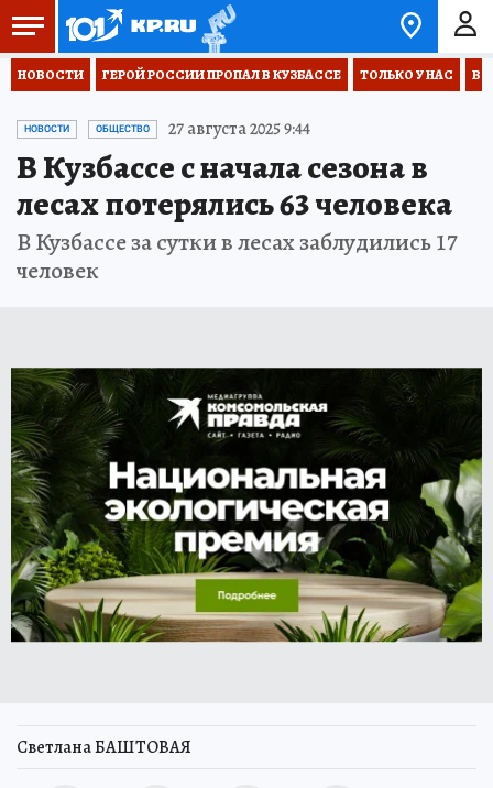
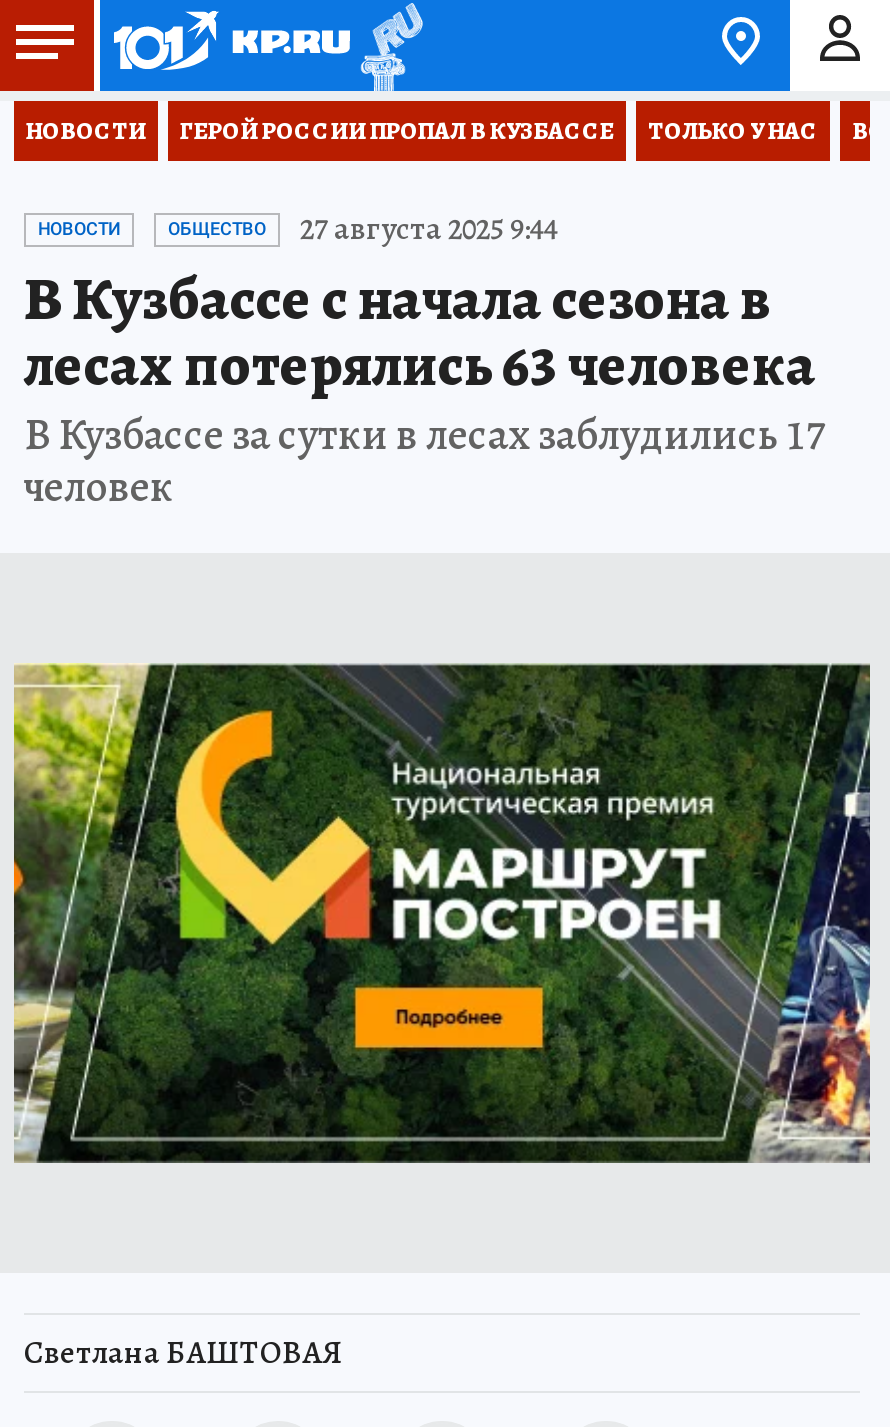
- [image]
+ [image]
